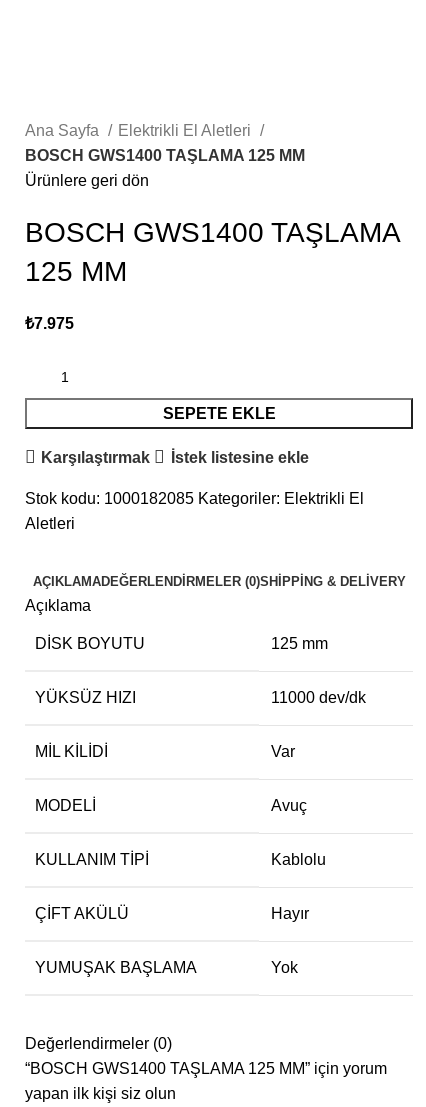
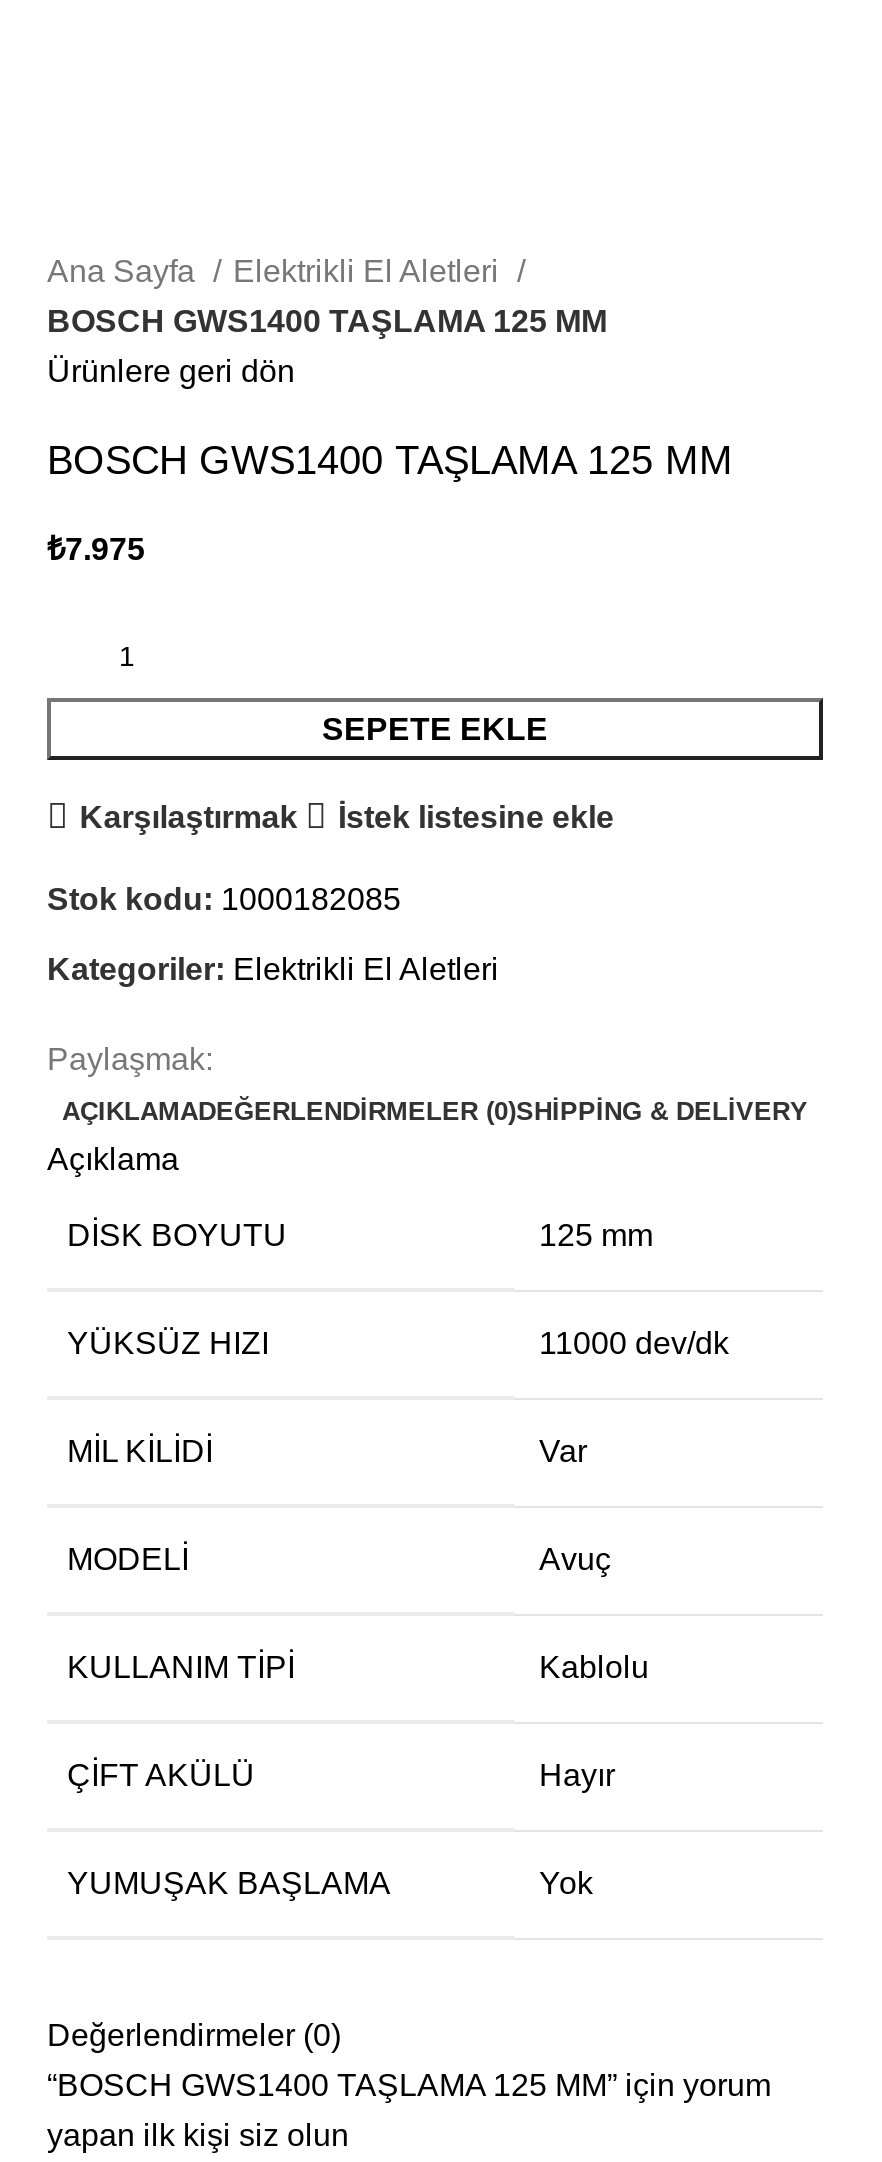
moved up: ₺7.975 | SEPETE EKLE | Karşılaştırmak | İstek listesine ekle

- Stok kodu: 1000182085 Kategoriler: Elektrikli El
- Aletleri
+ Stok kodu: 1000182085
+ Kategoriler: Elektrikli El Aletleri
+ Paylaşmak:
